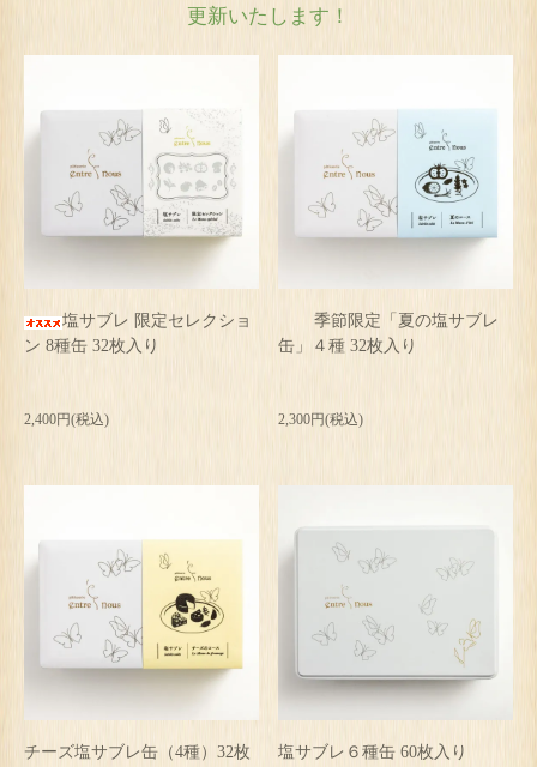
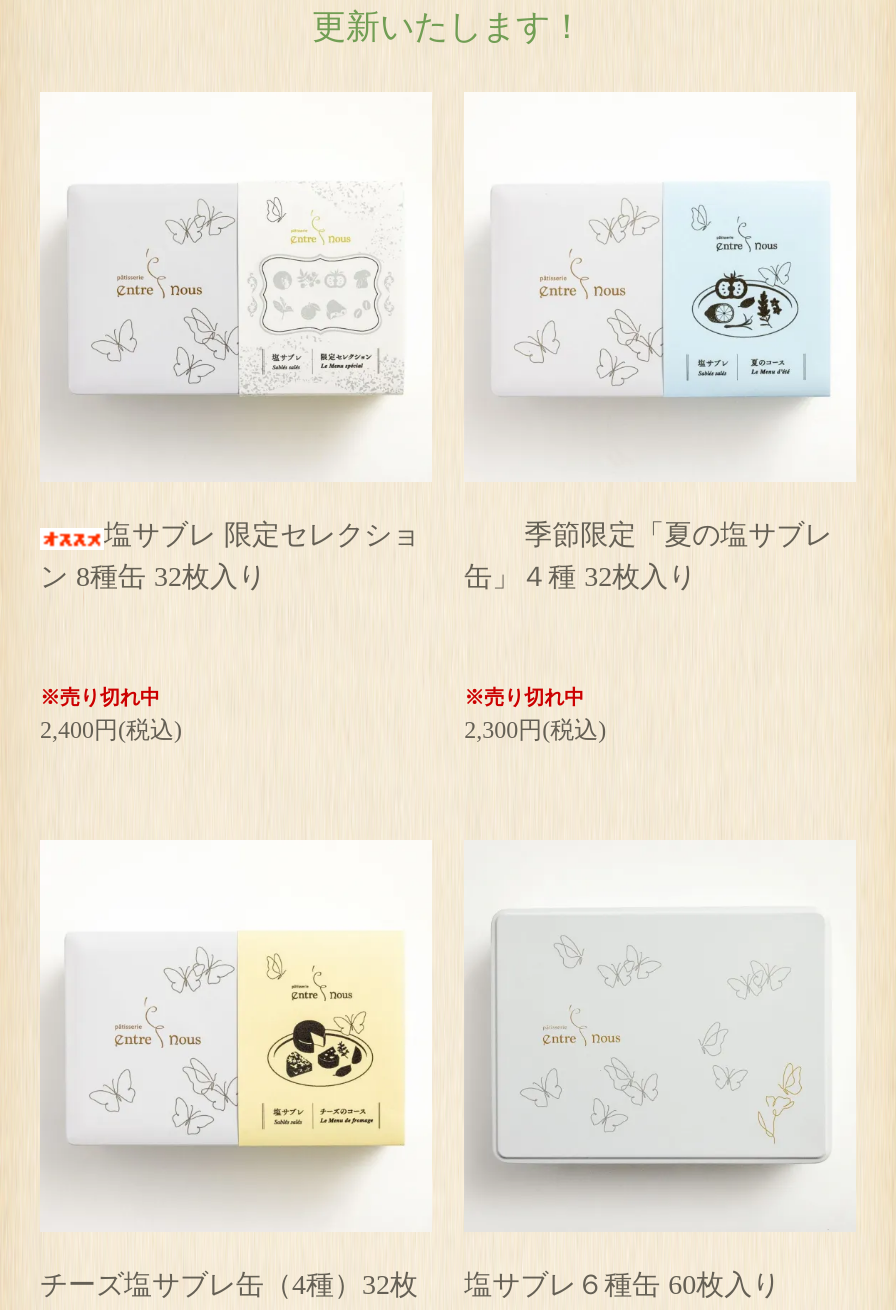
+ ※売り切れ中

+ ※売り切れ中
